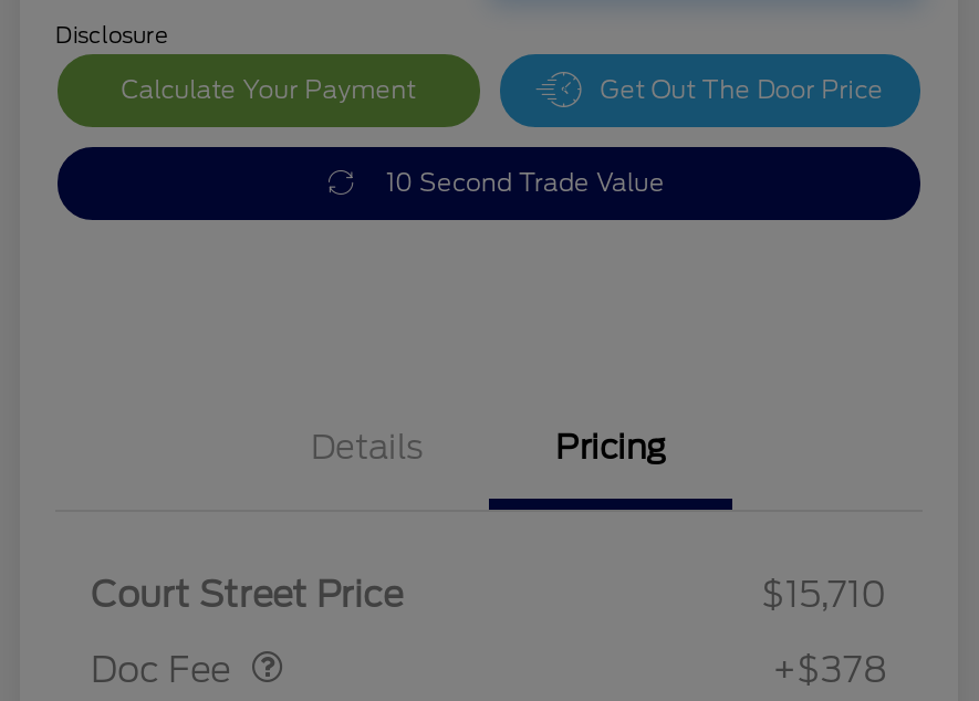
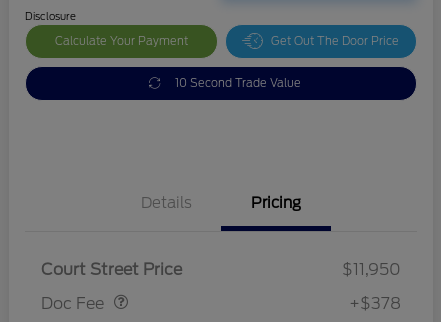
- $15,710
+ $11,950
